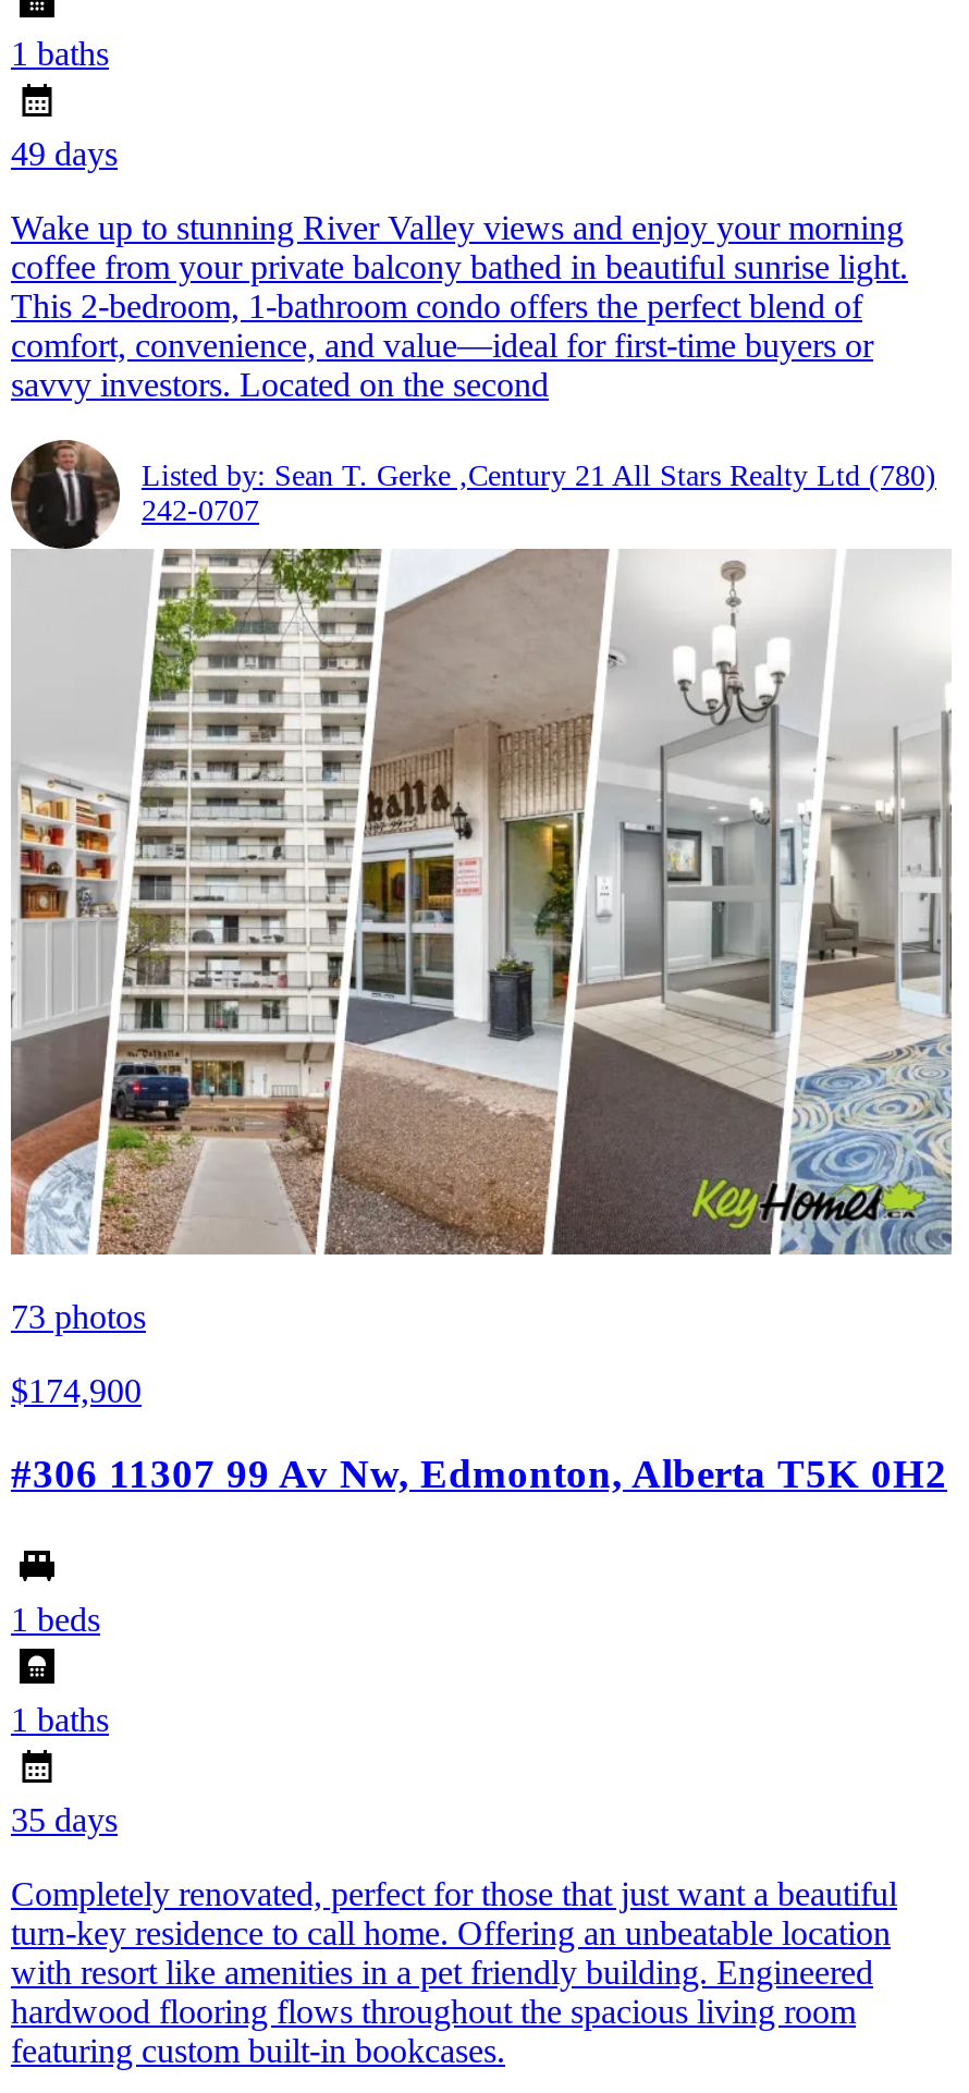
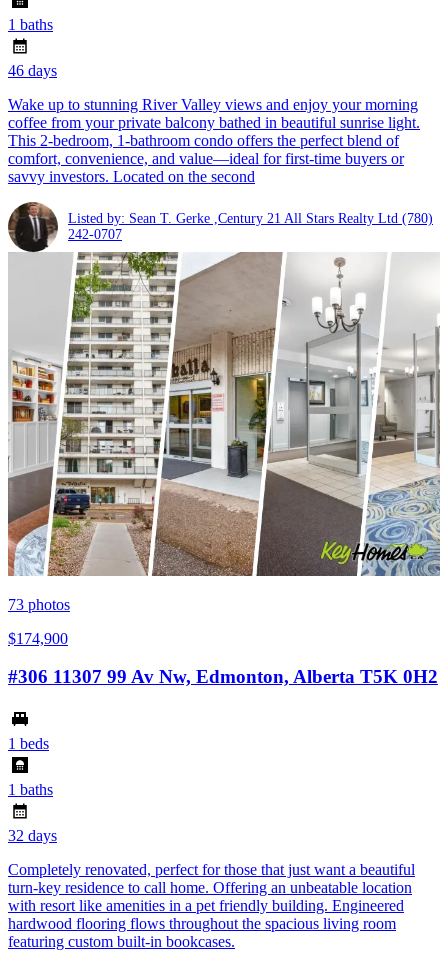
- 49 days
+ 46 days

- 35 days
+ 32 days
